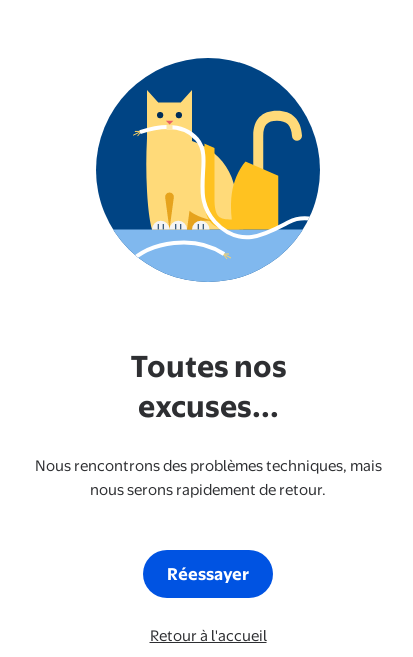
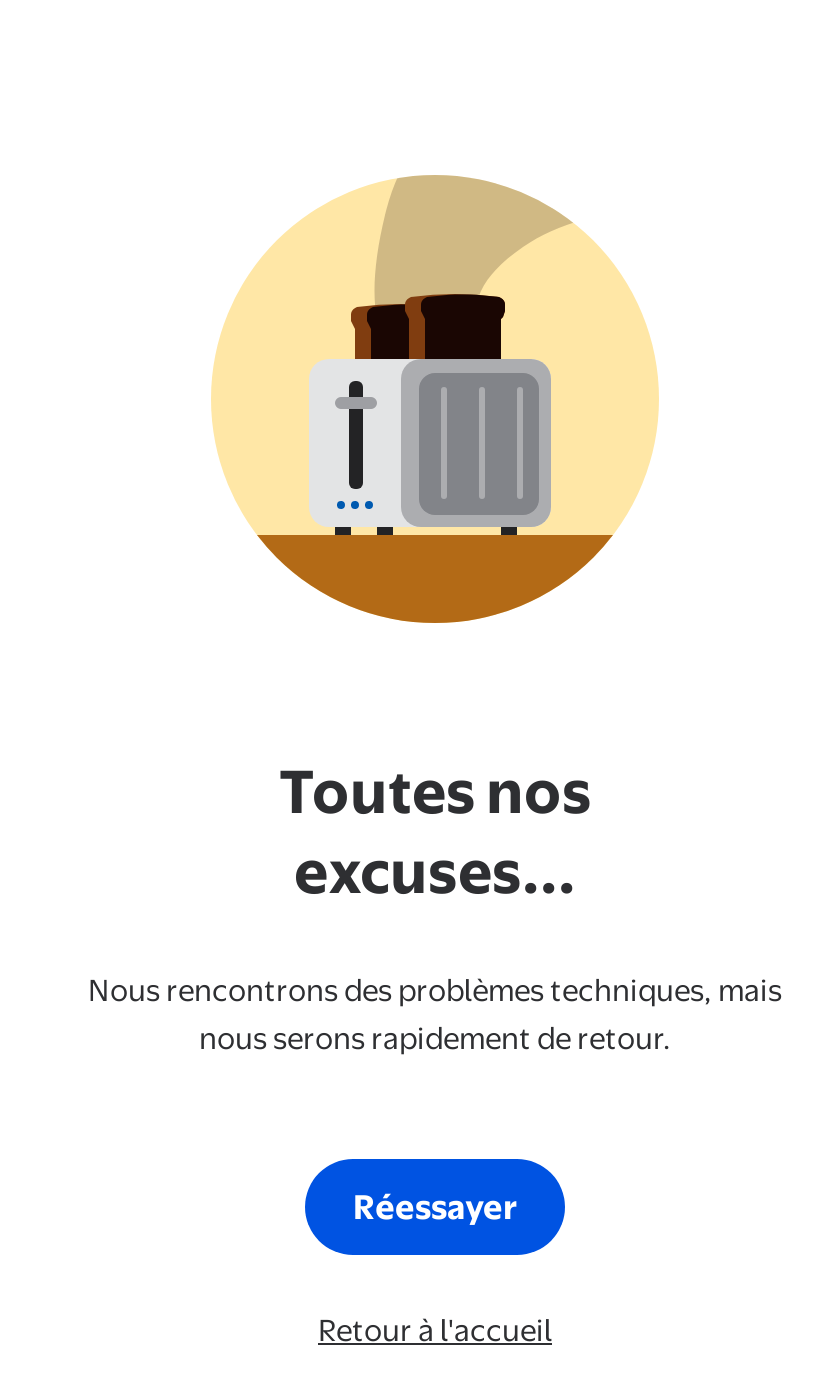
- [image]
+ [image]
